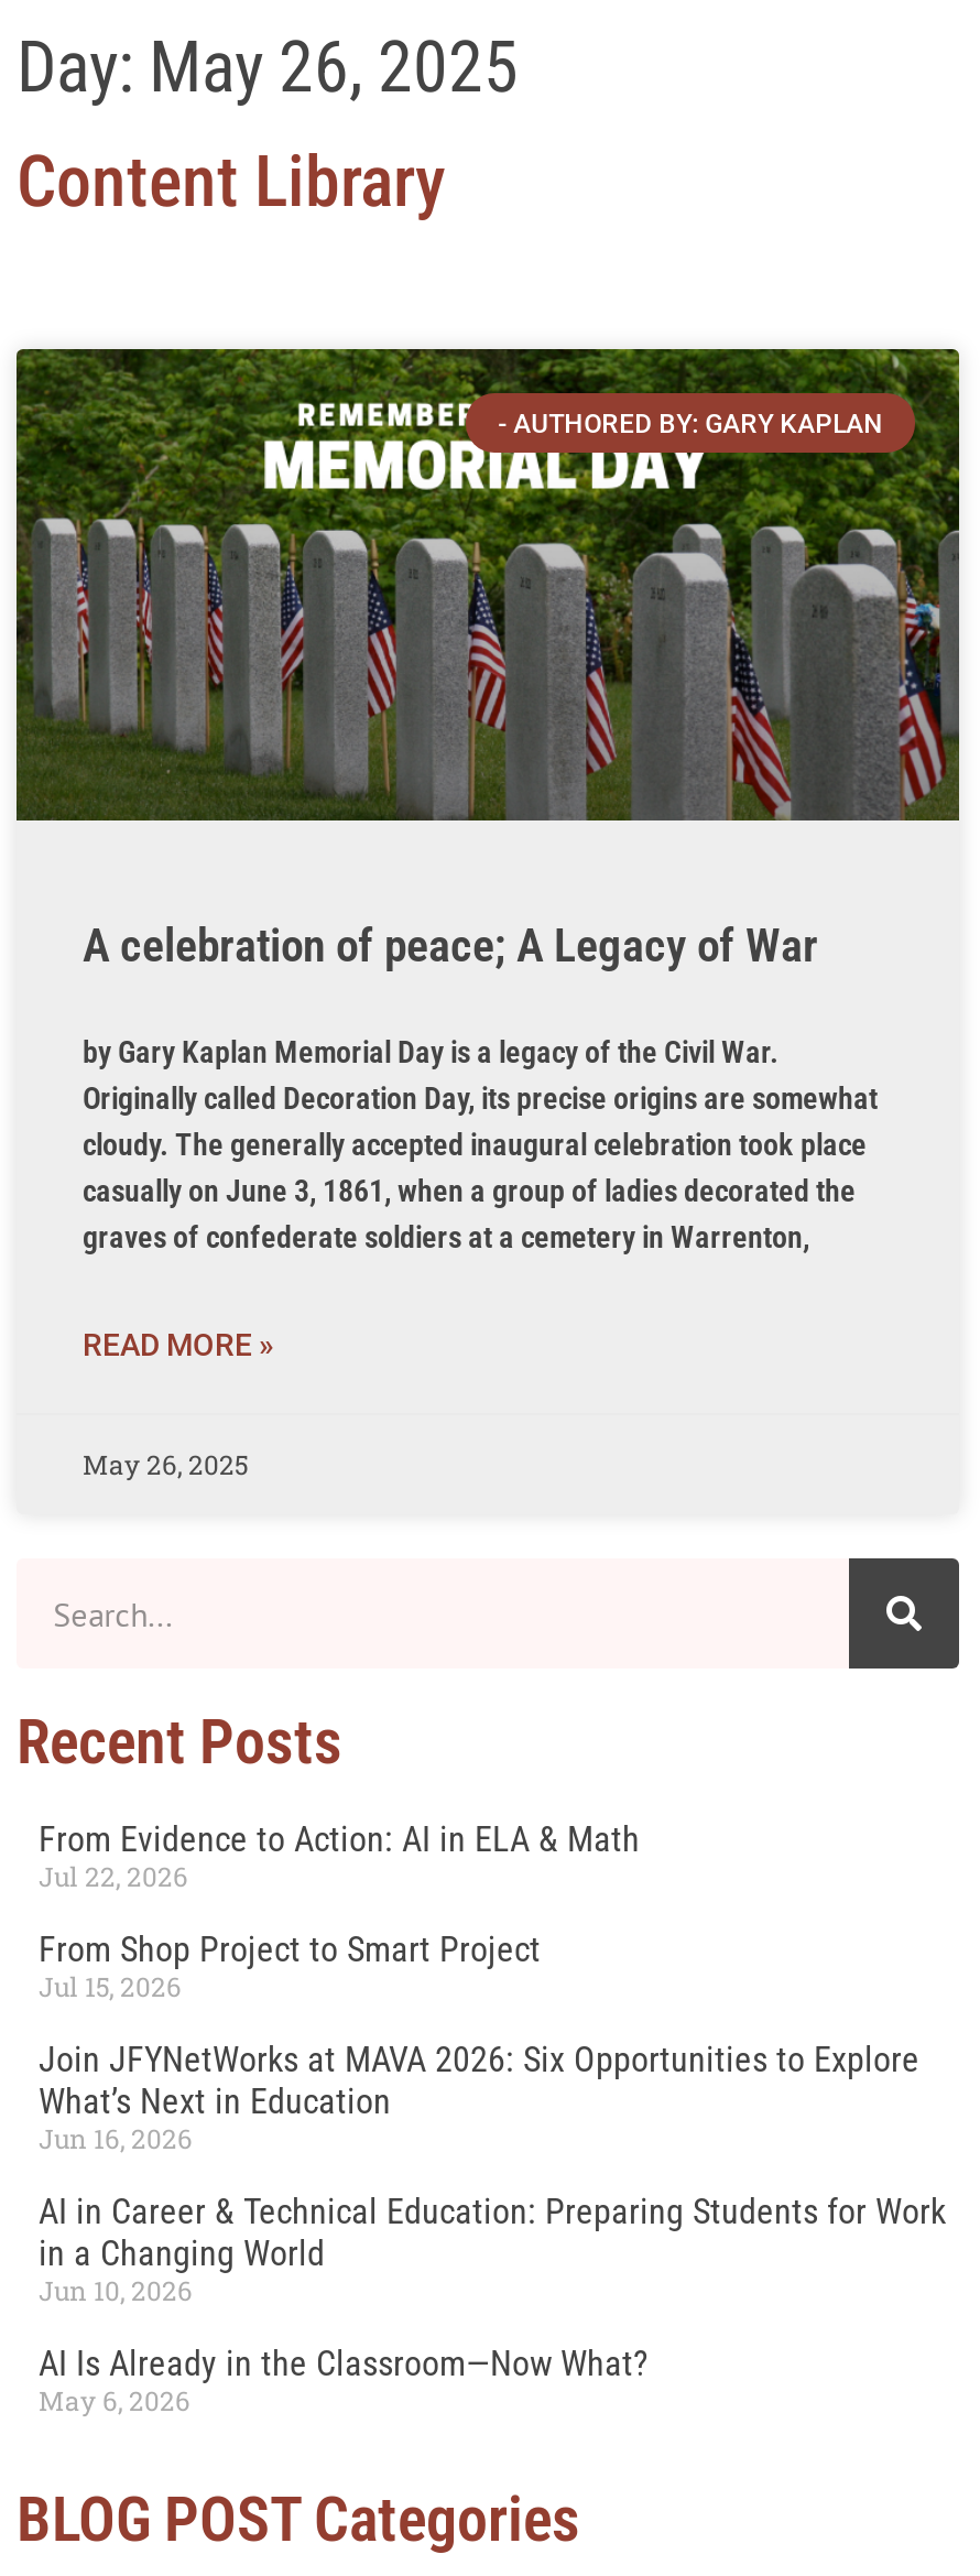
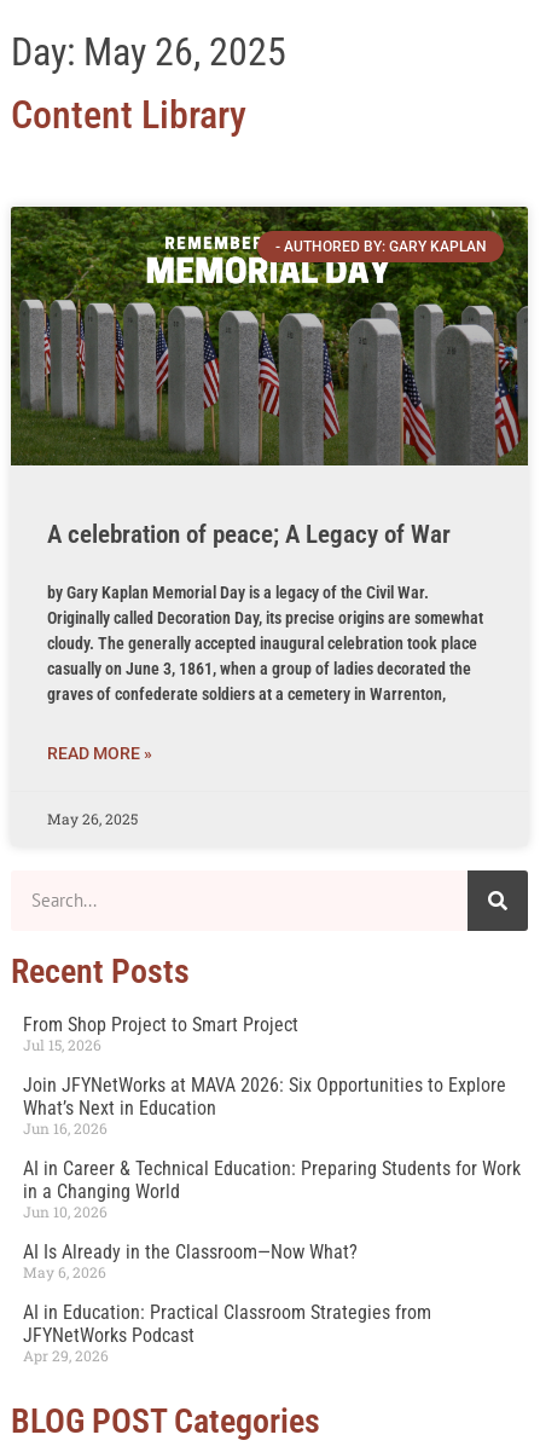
- From Evidence to Action: AI in ELA & Math
- Jul 22, 2026

moved up: From Shop Project to Smart Project | Jul 15, 2026 | Join JFYNetWorks at MAVA 2026: Six Opportunities to Explore | ... | AI Is Already in the Classroom—Now What? | May 6, 2026

+ AI in Education: Practical Classroom Strategies from
+ JFYNetWorks Podcast
+ Apr 29, 2026
